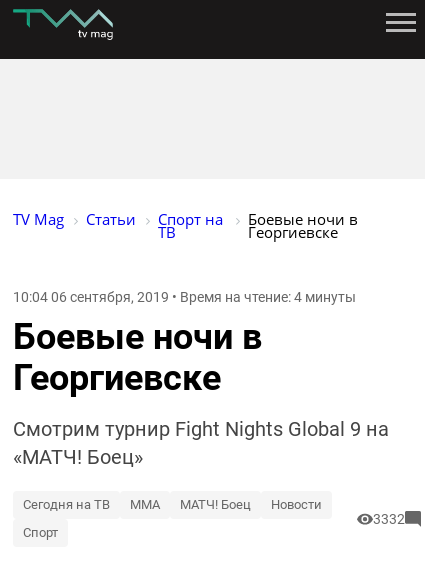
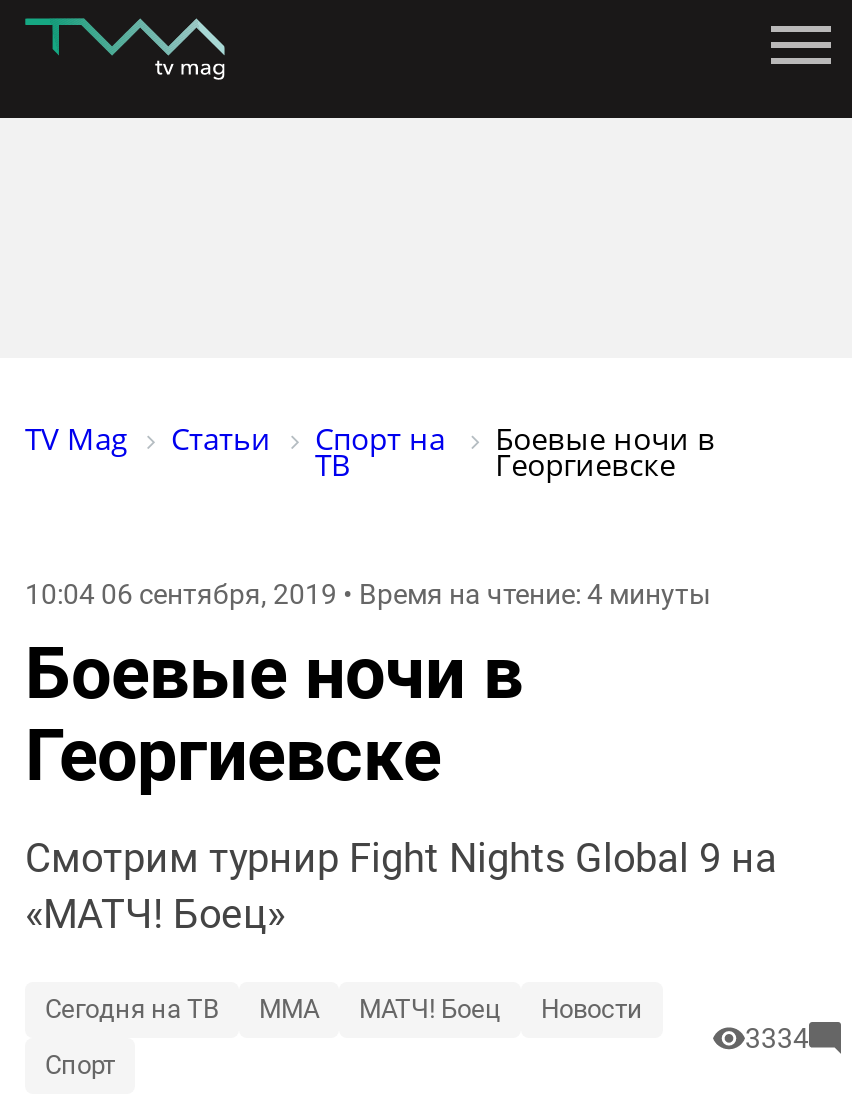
- 3332
+ 3334
